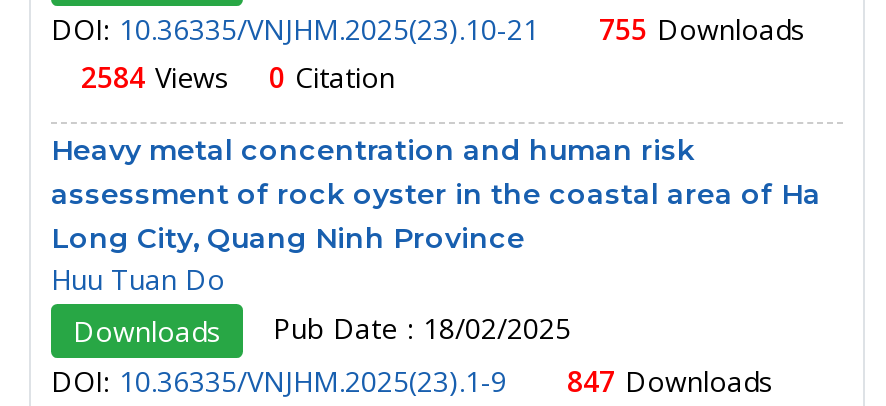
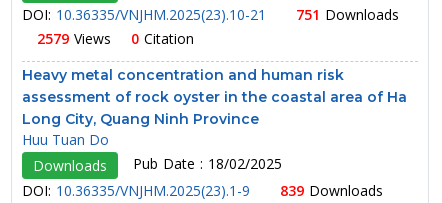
- DOI: 10.36335/VNJHM.2025(23).10-21 755 Downloads
+ DOI: 10.36335/VNJHM.2025(23).10-21 751 Downloads

- 2584 Views 0 Citation
+ 2579 Views 0 Citation

- DOI: 10.36335/VNJHM.2025(23).1-9 847 Downloads
+ DOI: 10.36335/VNJHM.2025(23).1-9 839 Downloads
